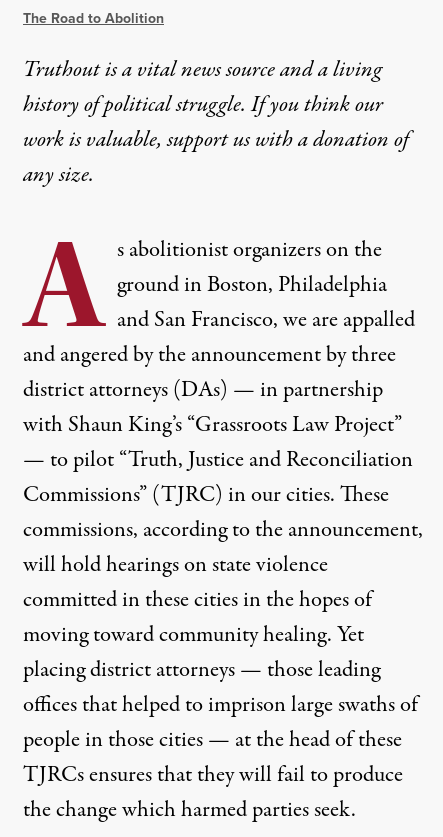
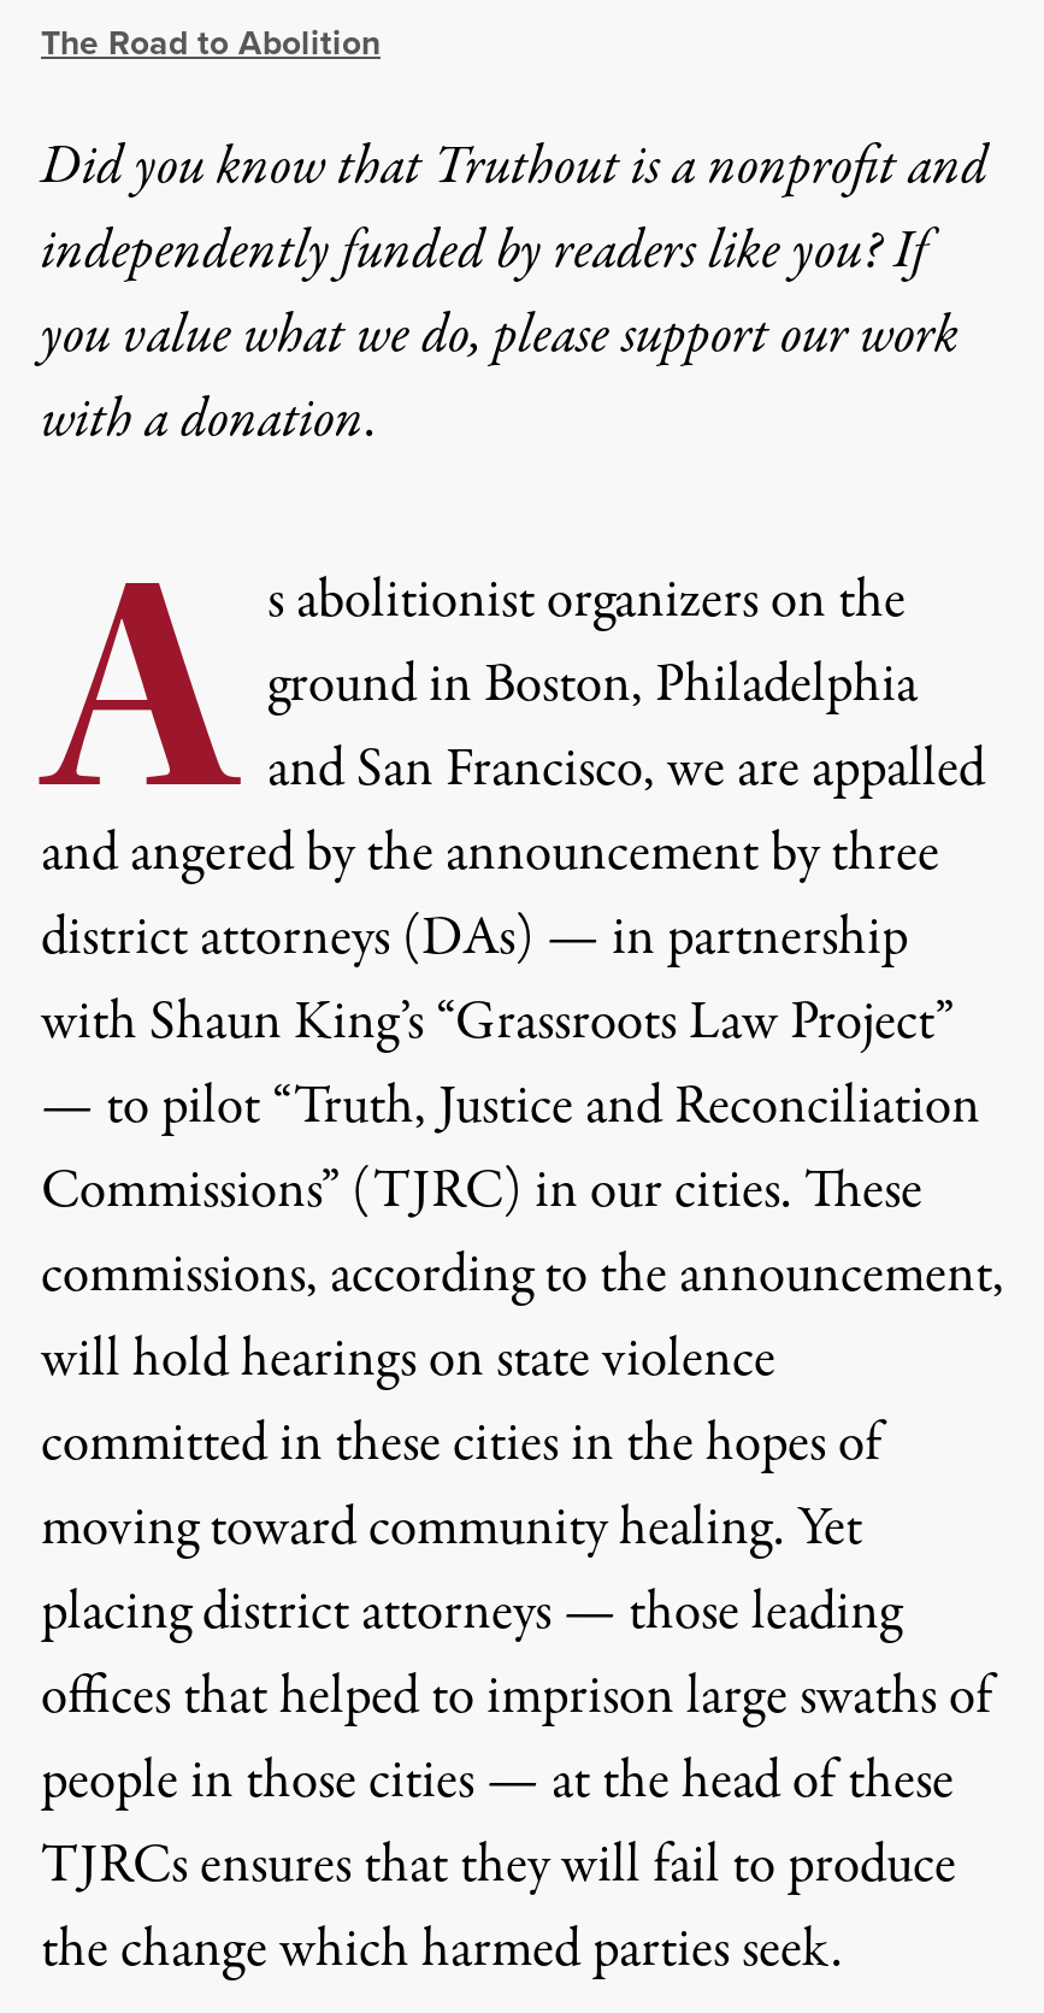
- Truthout is a vital news source and a living
- history of political struggle. If you think our
- work is valuable, support us with a donation of
- any size.
+ Did you know that Truthout is a nonprofit and
+ independently funded by readers like you? If
+ you value what we do, please support our work
+ with a donation.
